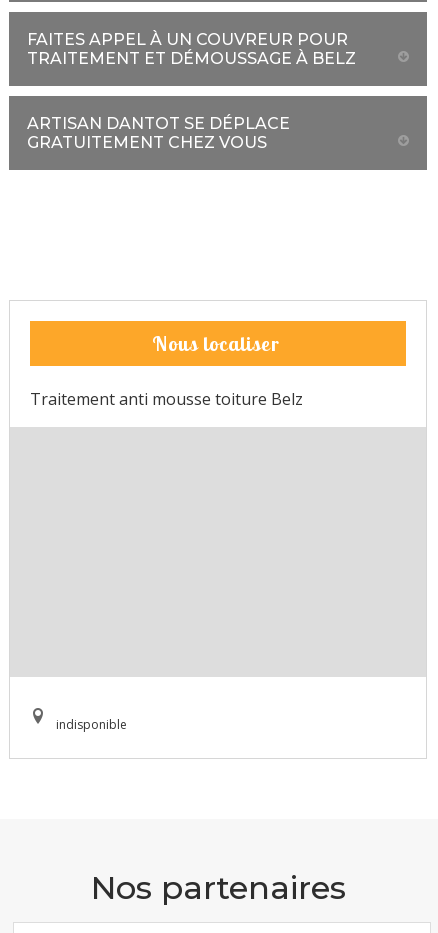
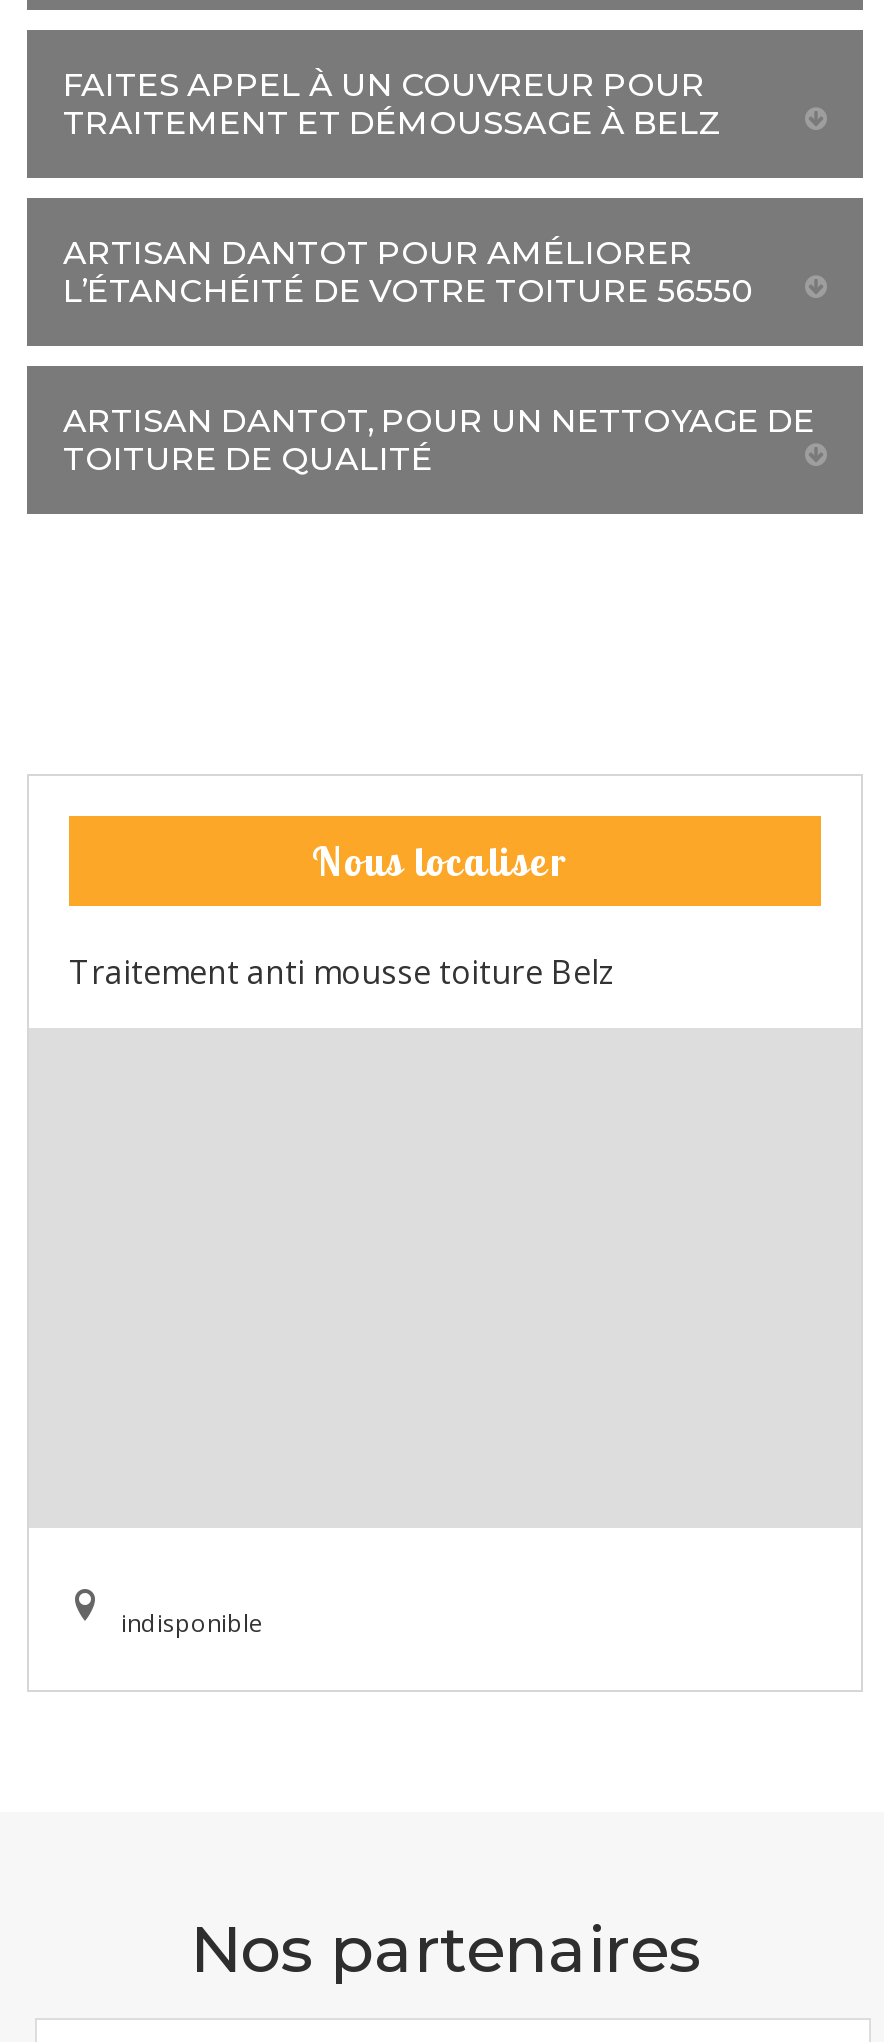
- ARTISAN DANTOT SE DÉPLACE
- GRATUITEMENT CHEZ VOUS
+ ARTISAN DANTOT POUR AMÉLIORER
+ L’ÉTANCHÉITÉ DE VOTRE TOITURE 56550
+ ARTISAN DANTOT, POUR UN NETTOYAGE DE
+ TOITURE DE QUALITÉ
